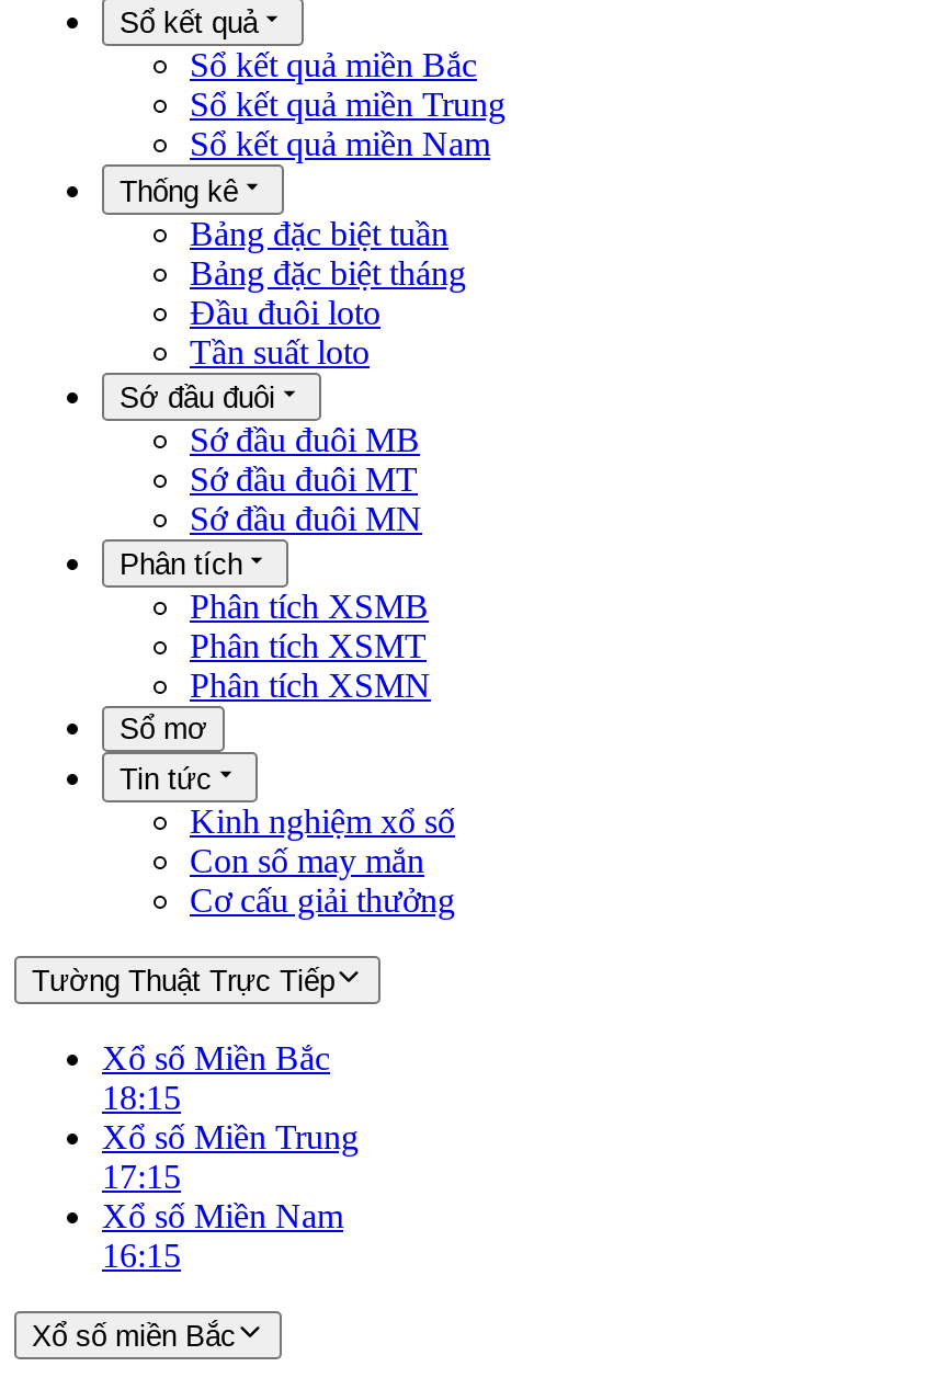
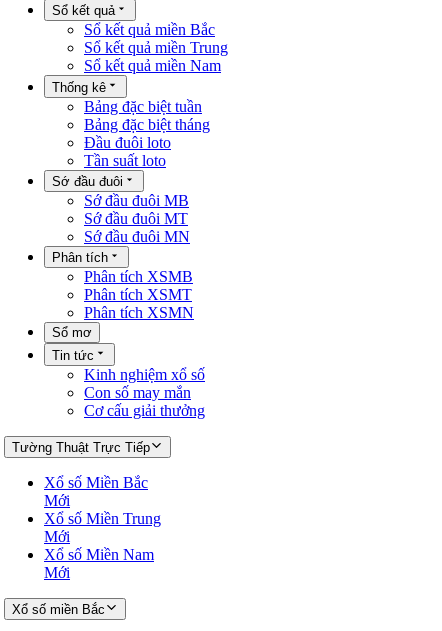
- 18:15
+ Mới

- 17:15
+ Mới

- 16:15
+ Mới
